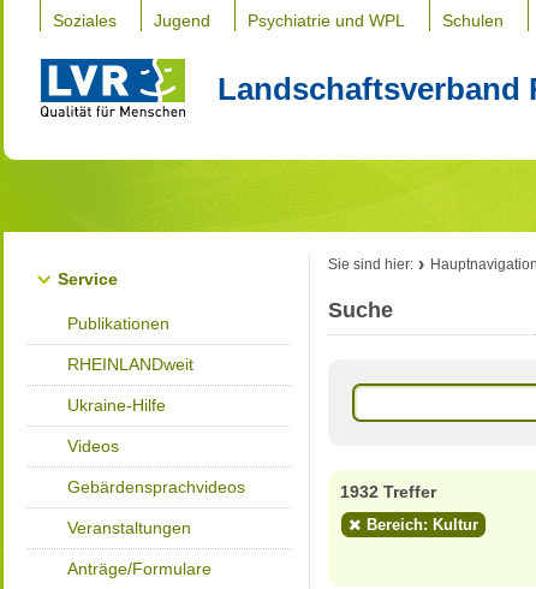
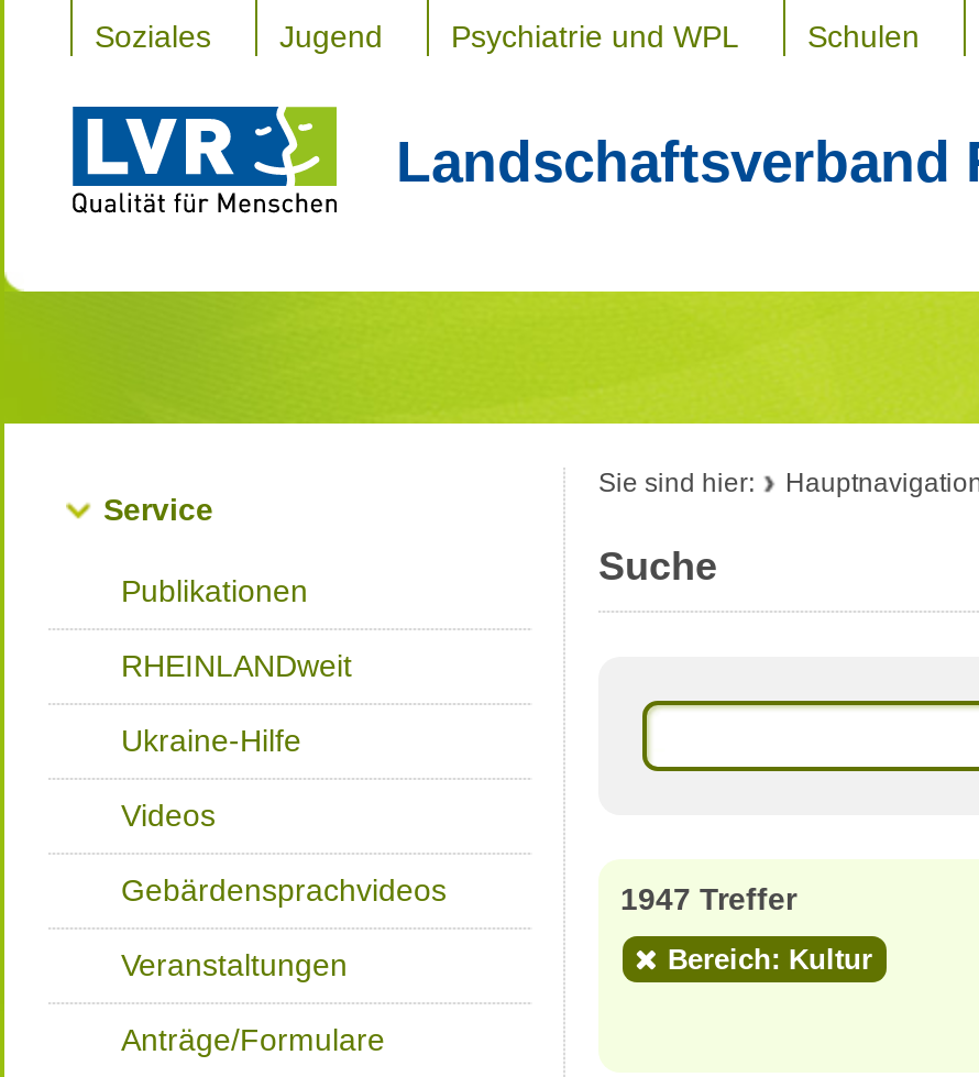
- 1932 Treffer
+ 1947 Treffer
